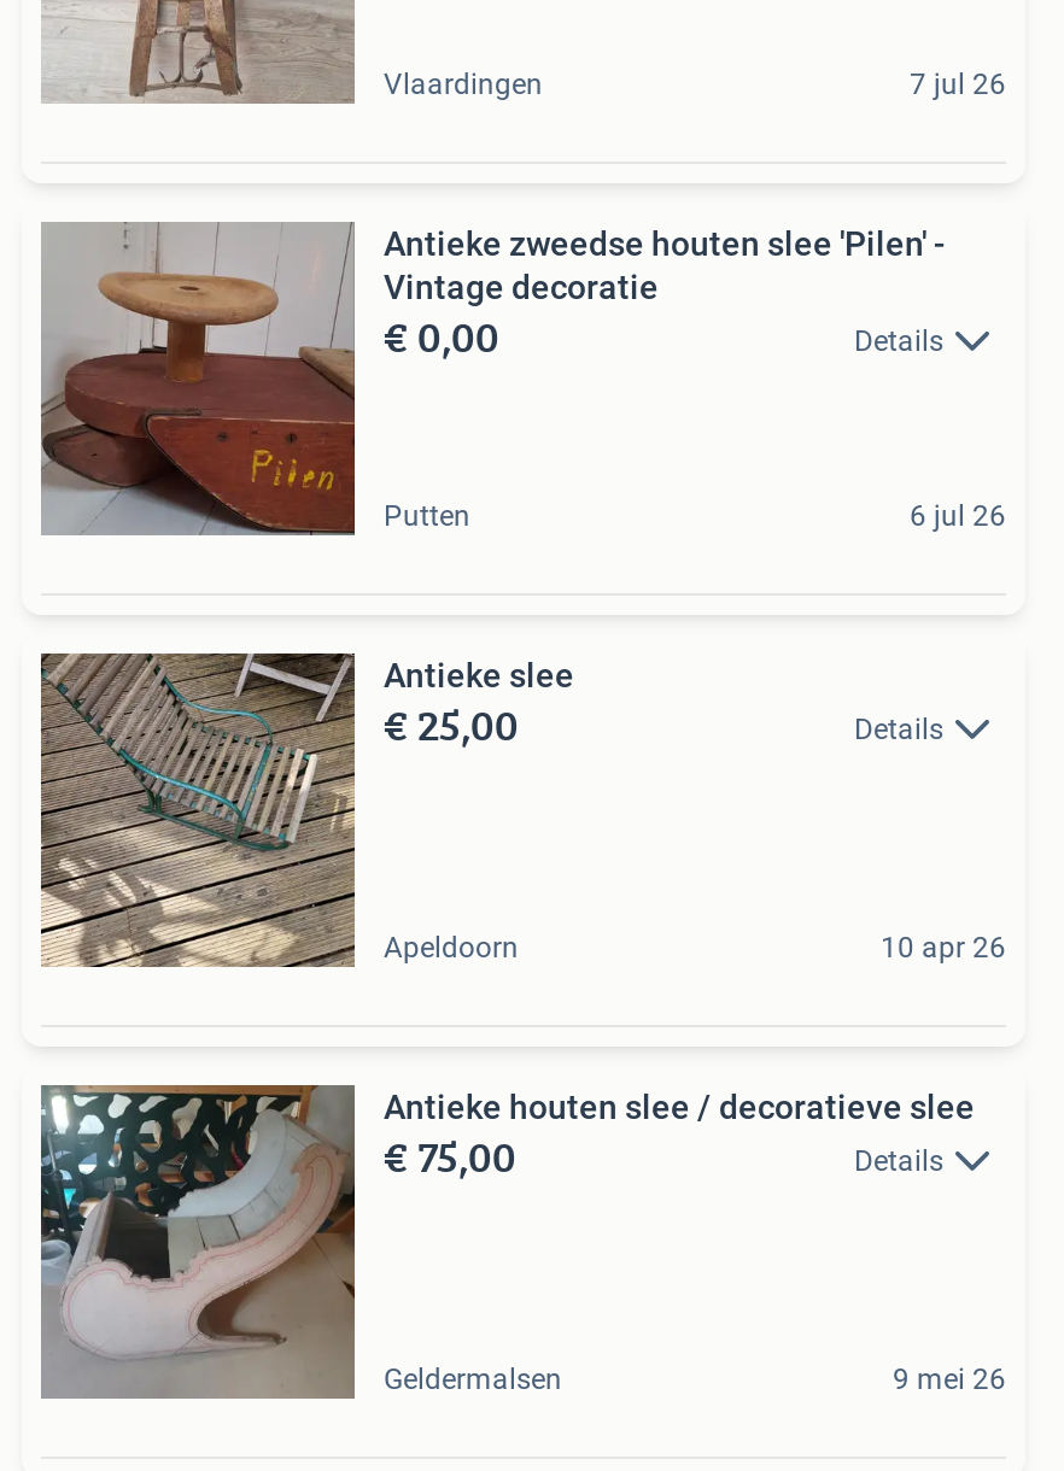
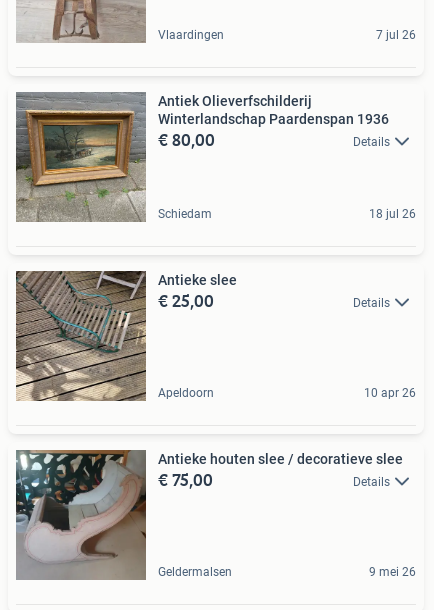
- [image]
- Antieke zweedse houten slee 'Pilen' -
- Vintage decoratie
- € 0,00
+ [image]
+ Antiek Olieverfschilderij
+ Winterlandschap Paardenspan 1936
+ € 80,00

- Putten
- 6 jul 26
+ Schiedam
+ 18 jul 26
